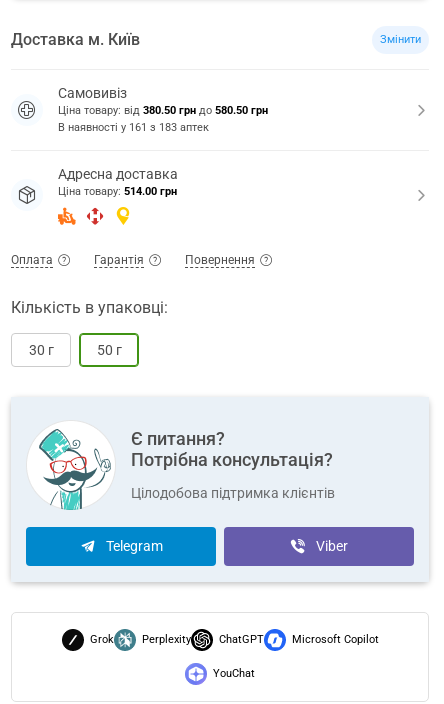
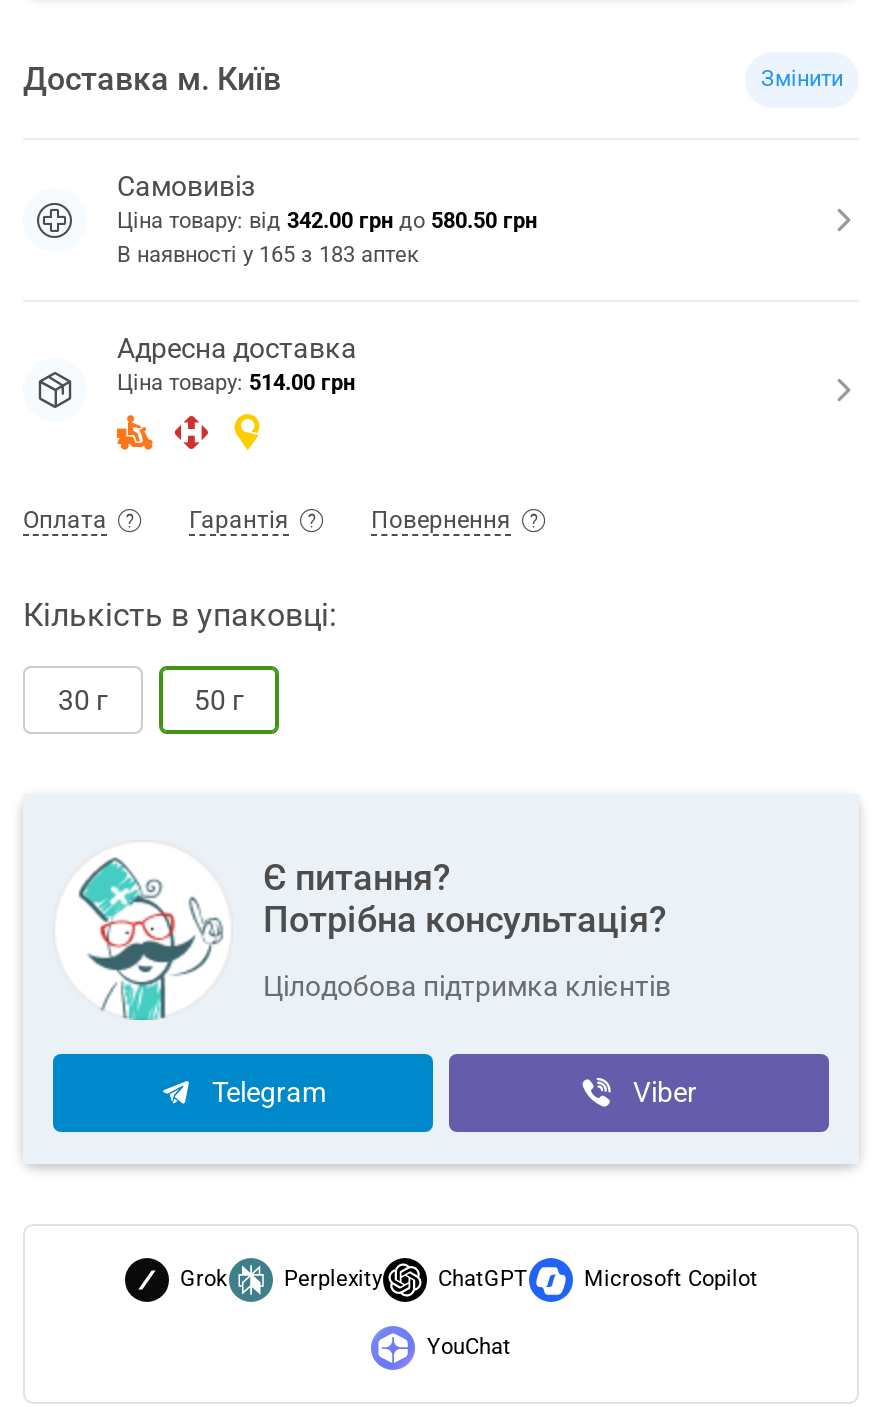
- Ціна товару: від 380.50 грн до 580.50 грн
+ Ціна товару: від 342.00 грн до 580.50 грн

- В наявності у 161 з 183 аптек
+ В наявності у 165 з 183 аптек
